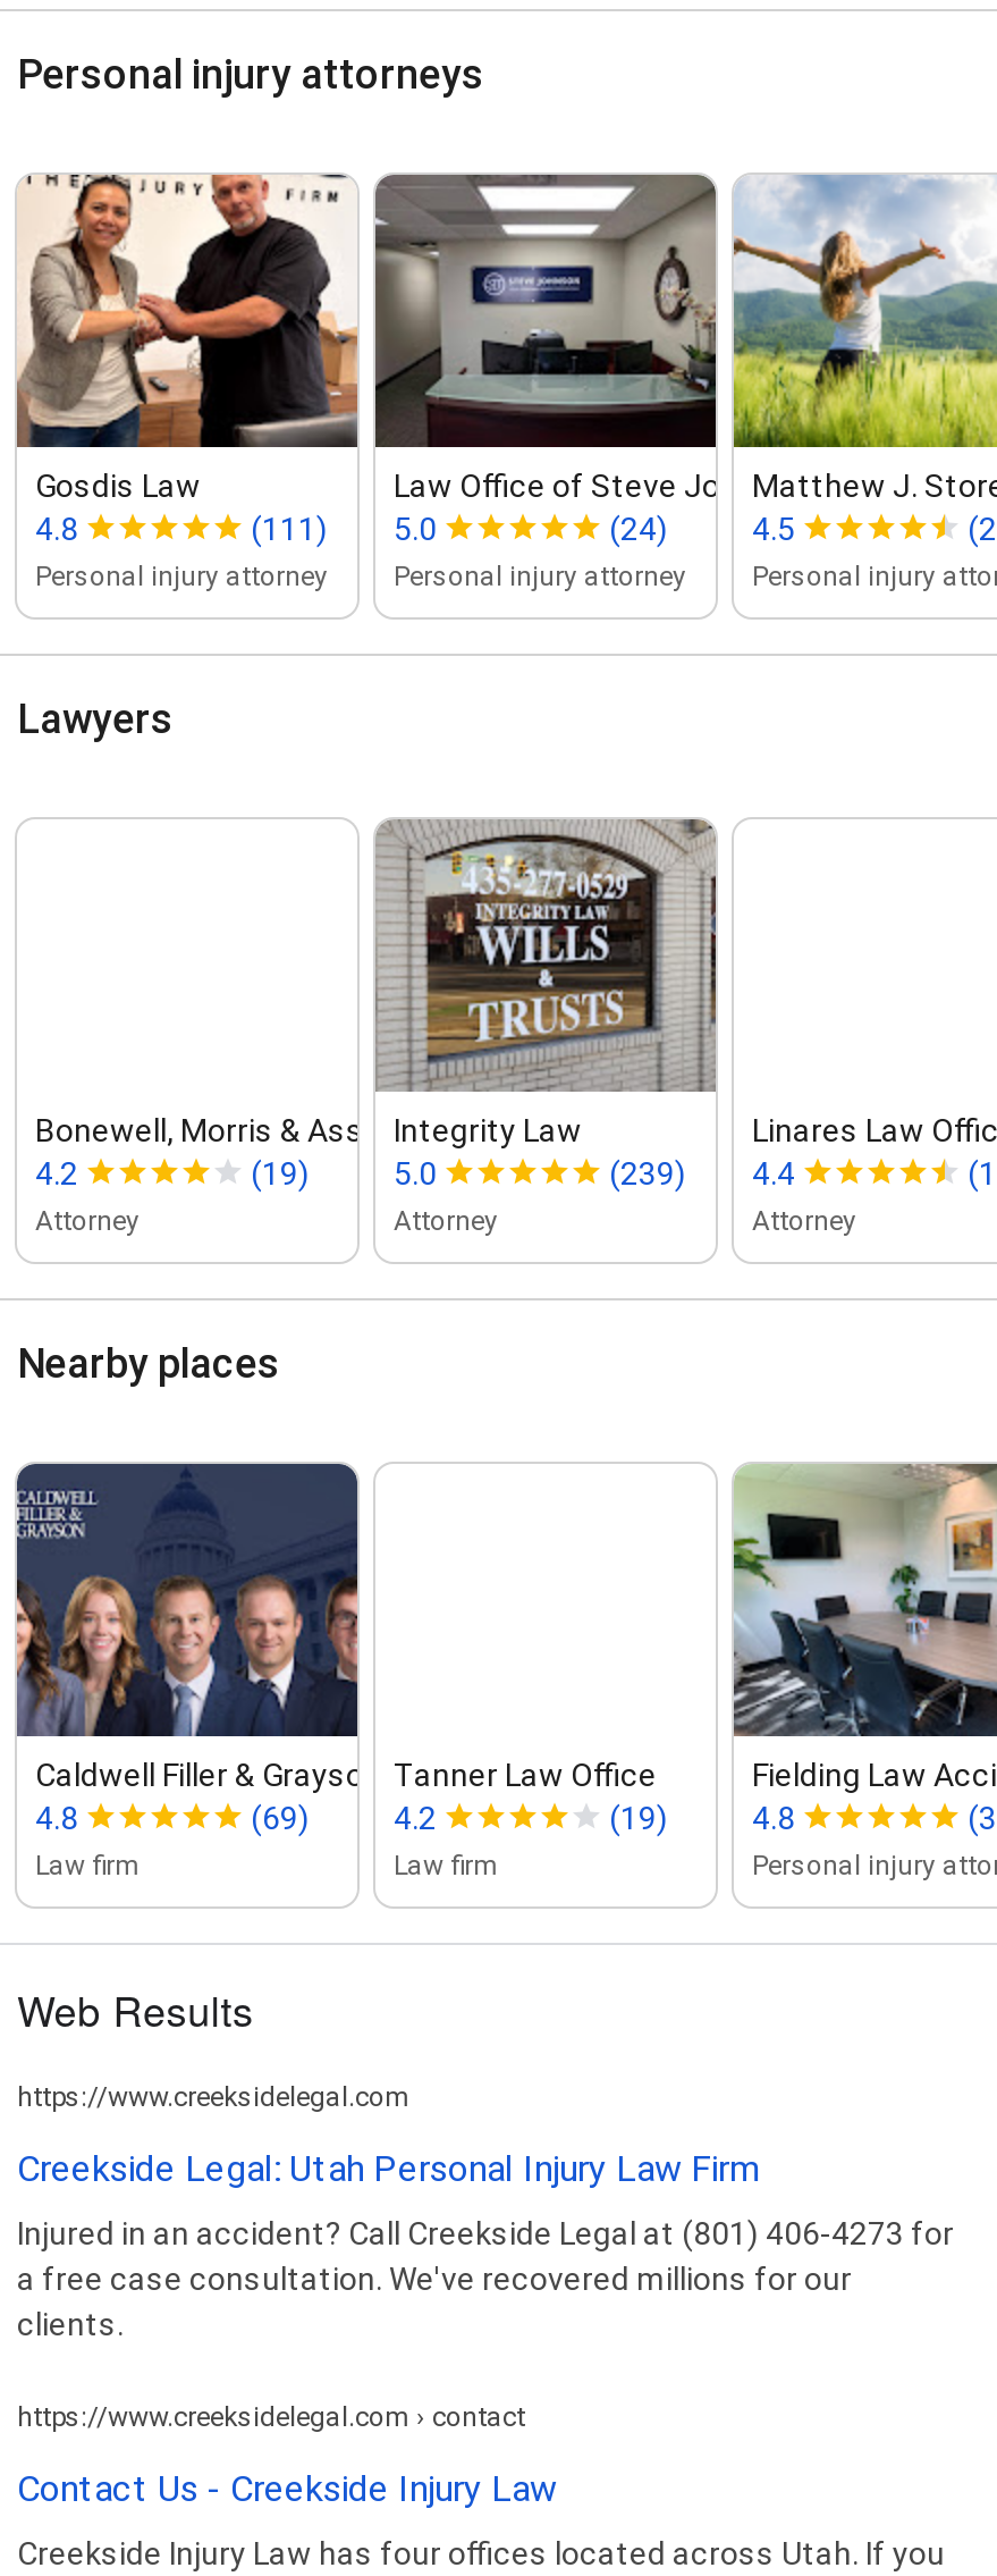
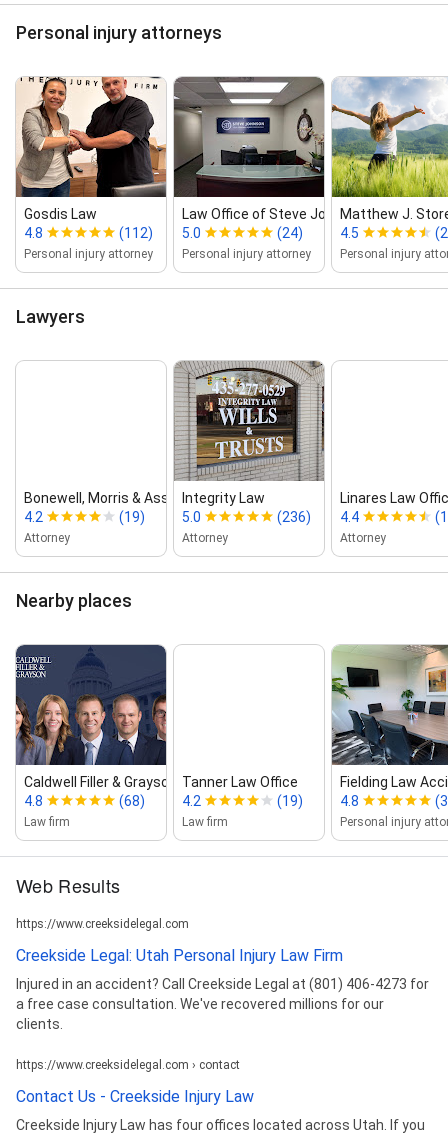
- (111) 5.0
+ (112) 5.0

- (239) 4.4
+ (236) 4.4

- (69)
+ (68)
